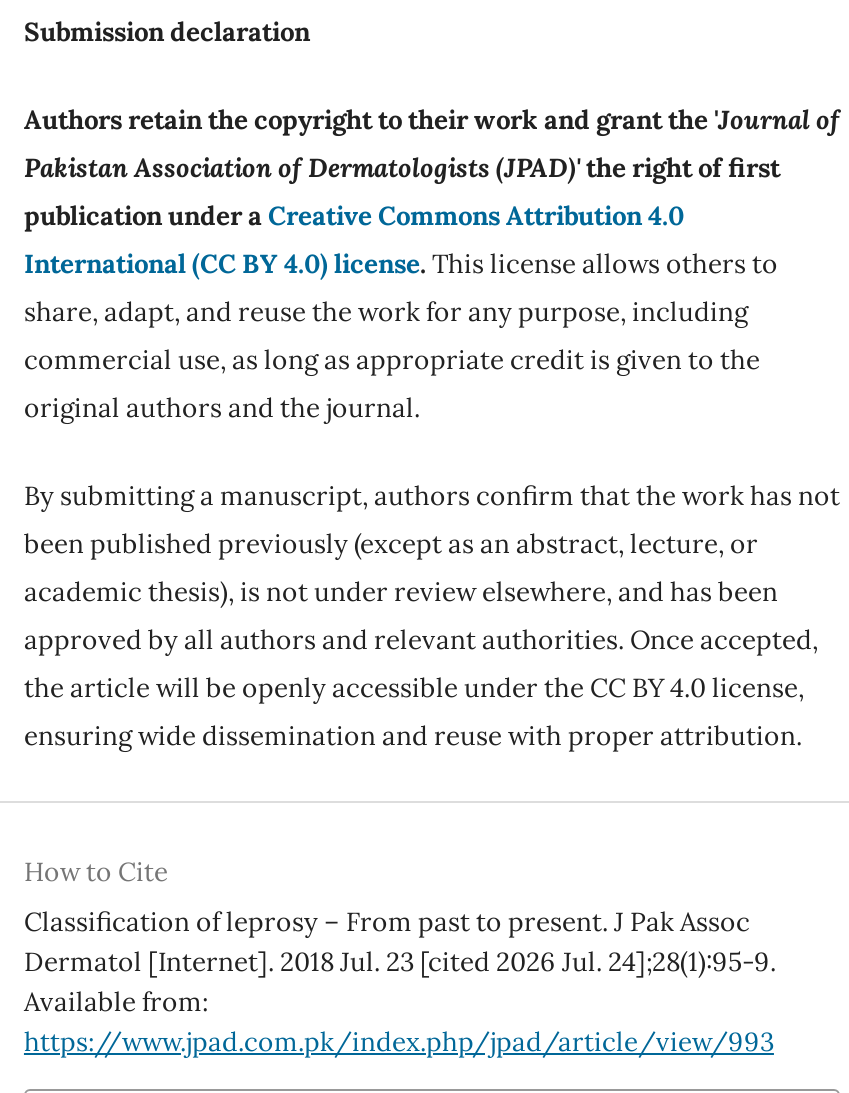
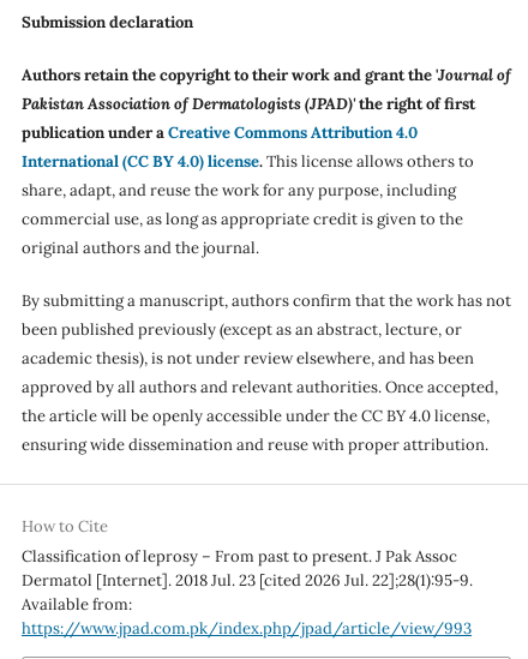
- Dermatol [Internet]. 2018 Jul. 23 [cited 2026 Jul. 24];28(1):95-9.
+ Dermatol [Internet]. 2018 Jul. 23 [cited 2026 Jul. 22];28(1):95-9.
